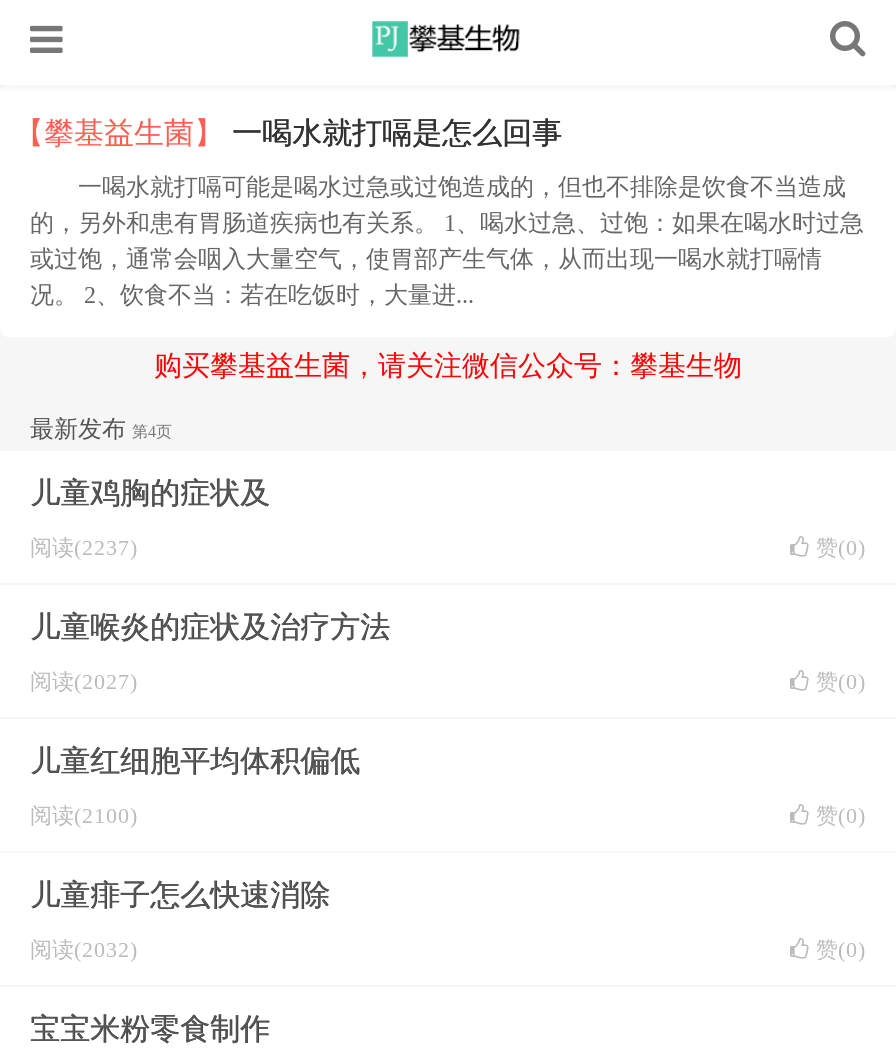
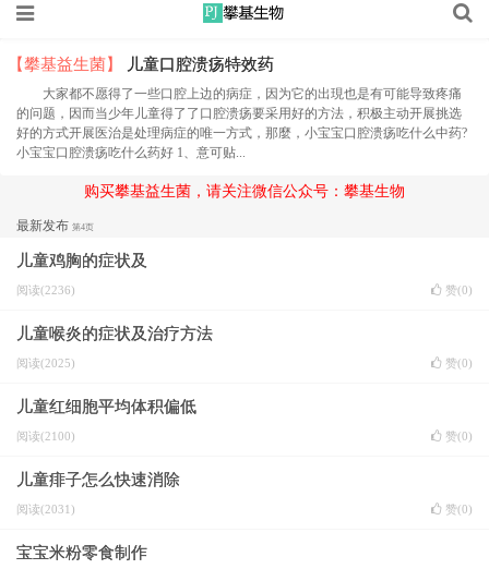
- 【攀基益生菌】 一喝水就打嗝是怎么回事
+ 【攀基益生菌】 儿童口腔溃疡特效药

- 一喝水就打嗝可能是喝水过急或过饱造成的，但也不排除是饮食不当造成
- 的，另外和患有胃肠道疾病也有关系。 1、喝水过急、过饱：如果在喝水时过急
- 或过饱，通常会咽入大量空气，使胃部产生气体，从而出现一喝水就打嗝情
- 况。 2、饮食不当：若在吃饭时，大量进...
+ 大家都不愿得了一些口腔上边的病症，因为它的出現也是有可能导致疼痛
+ 的问题，因而当少年儿童得了了口腔溃疡要采用好的方法，积极主动开展挑选
+ 好的方式开展医治是处理病症的唯一方式，那麼，小宝宝口腔溃疡吃什么中药?
+ 小宝宝口腔溃疡吃什么药好 1、意可贴...

- 阅读(2237)
+ 阅读(2236)

- 阅读(2027)
+ 阅读(2025)

- 阅读(2032)
+ 阅读(2031)
